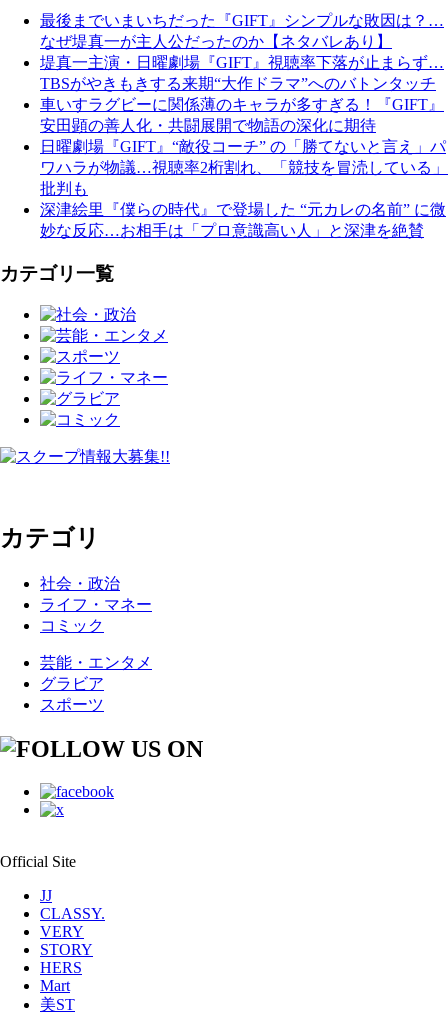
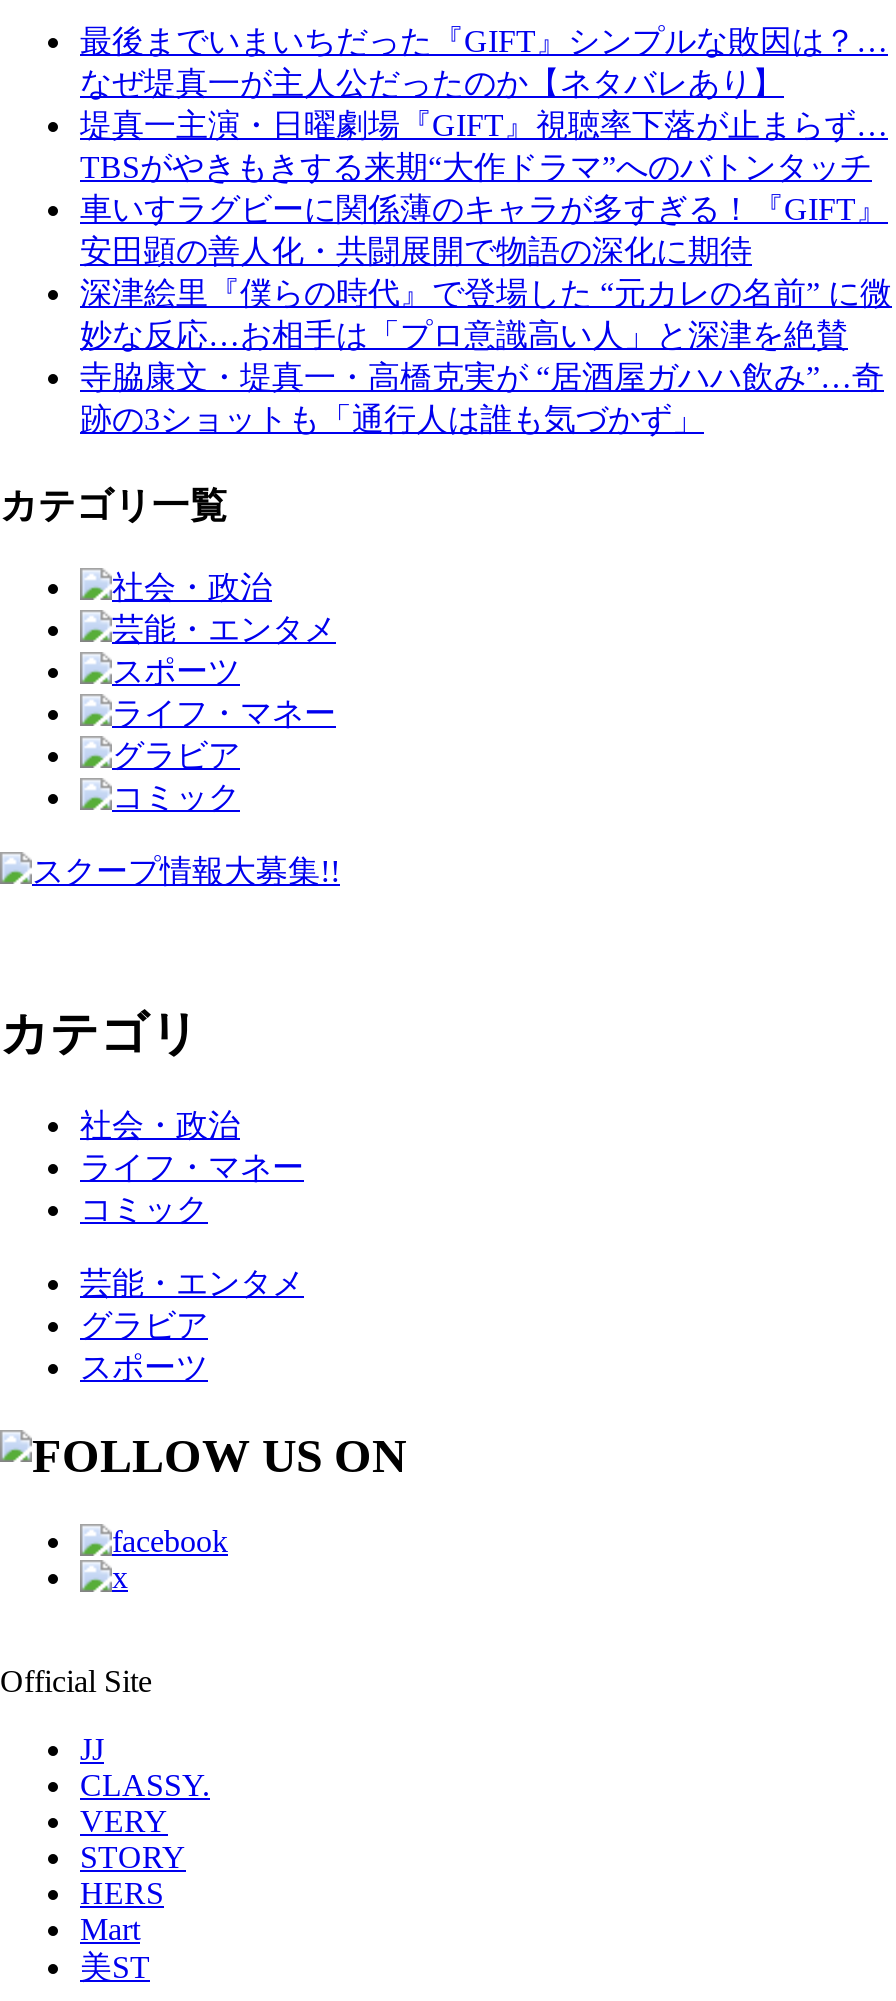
- 日曜劇場『GIFT』“敵役コーチ” の「勝てないと言え」パ
- ワハラが物議…視聴率2桁割れ、「競技を冒涜している」
- 批判も

moved up: 深津絵里『僕らの時代』で登場した “元カレの名前” に微 | 妙な反応…お相手は「プロ意識高い人」と深津を絶賛

+ 寺脇康文・堤真一・高橋克実が “居酒屋ガハハ飲み”…奇
+ 跡の3ショットも「通行人は誰も気づかず」
